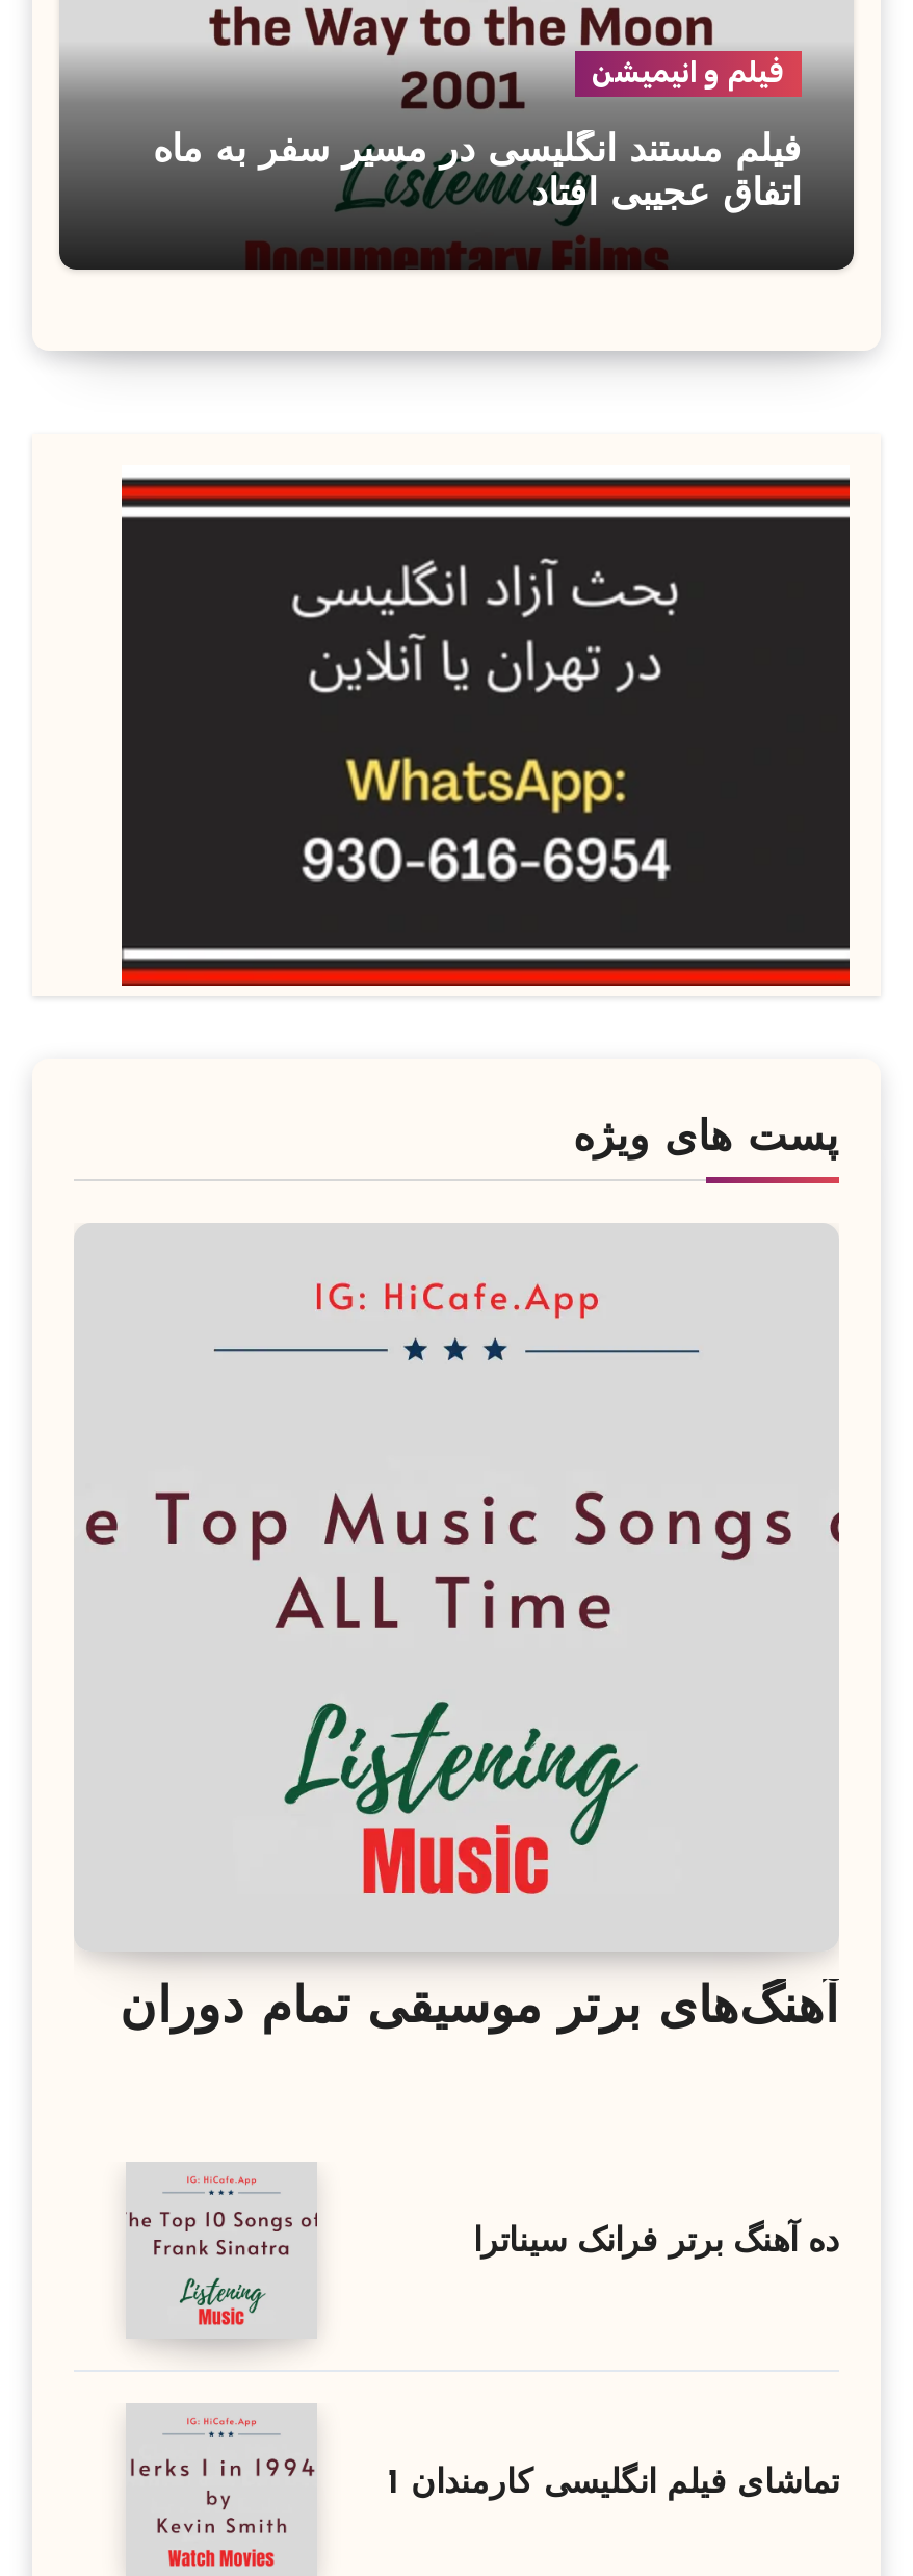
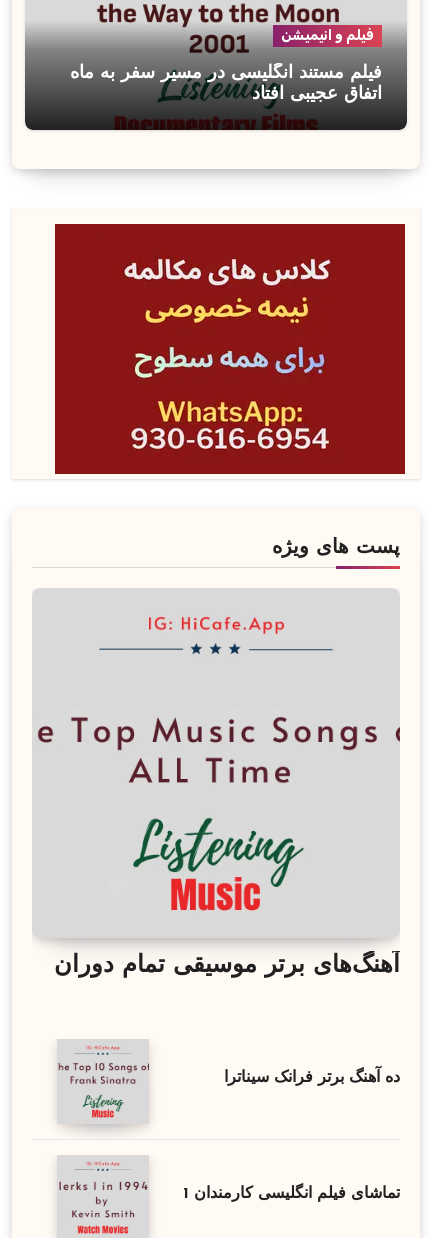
- [image]
+ [image]
